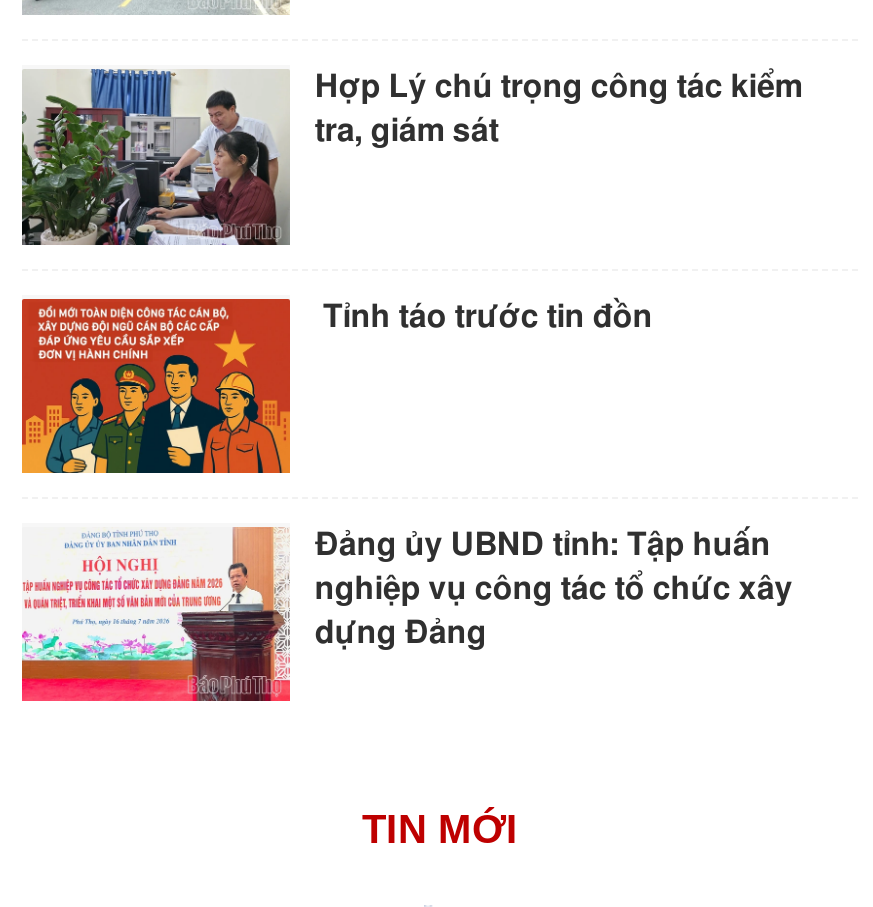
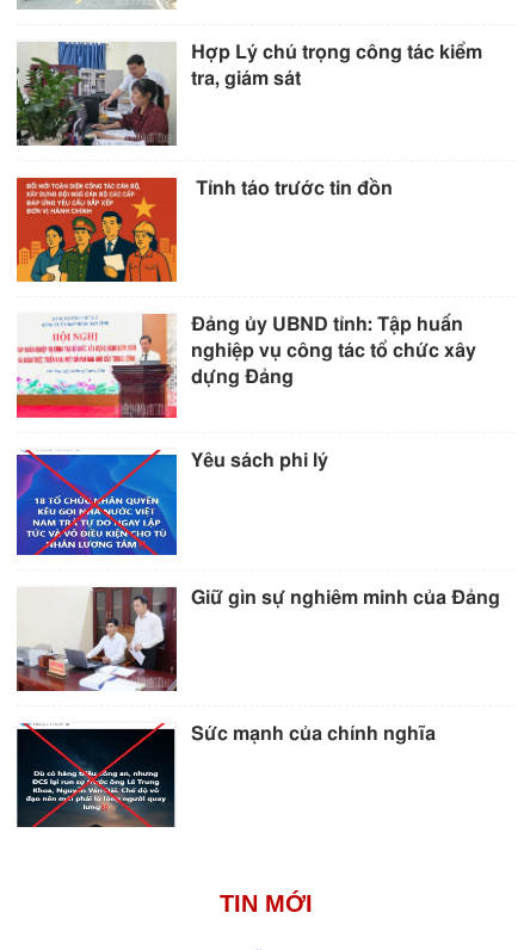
+ [image]
+ Yêu sách phi lý

+ [image]
+ Giữ gìn sự nghiêm minh của Đảng

+ [image]
+ Sức mạnh của chính nghĩa
